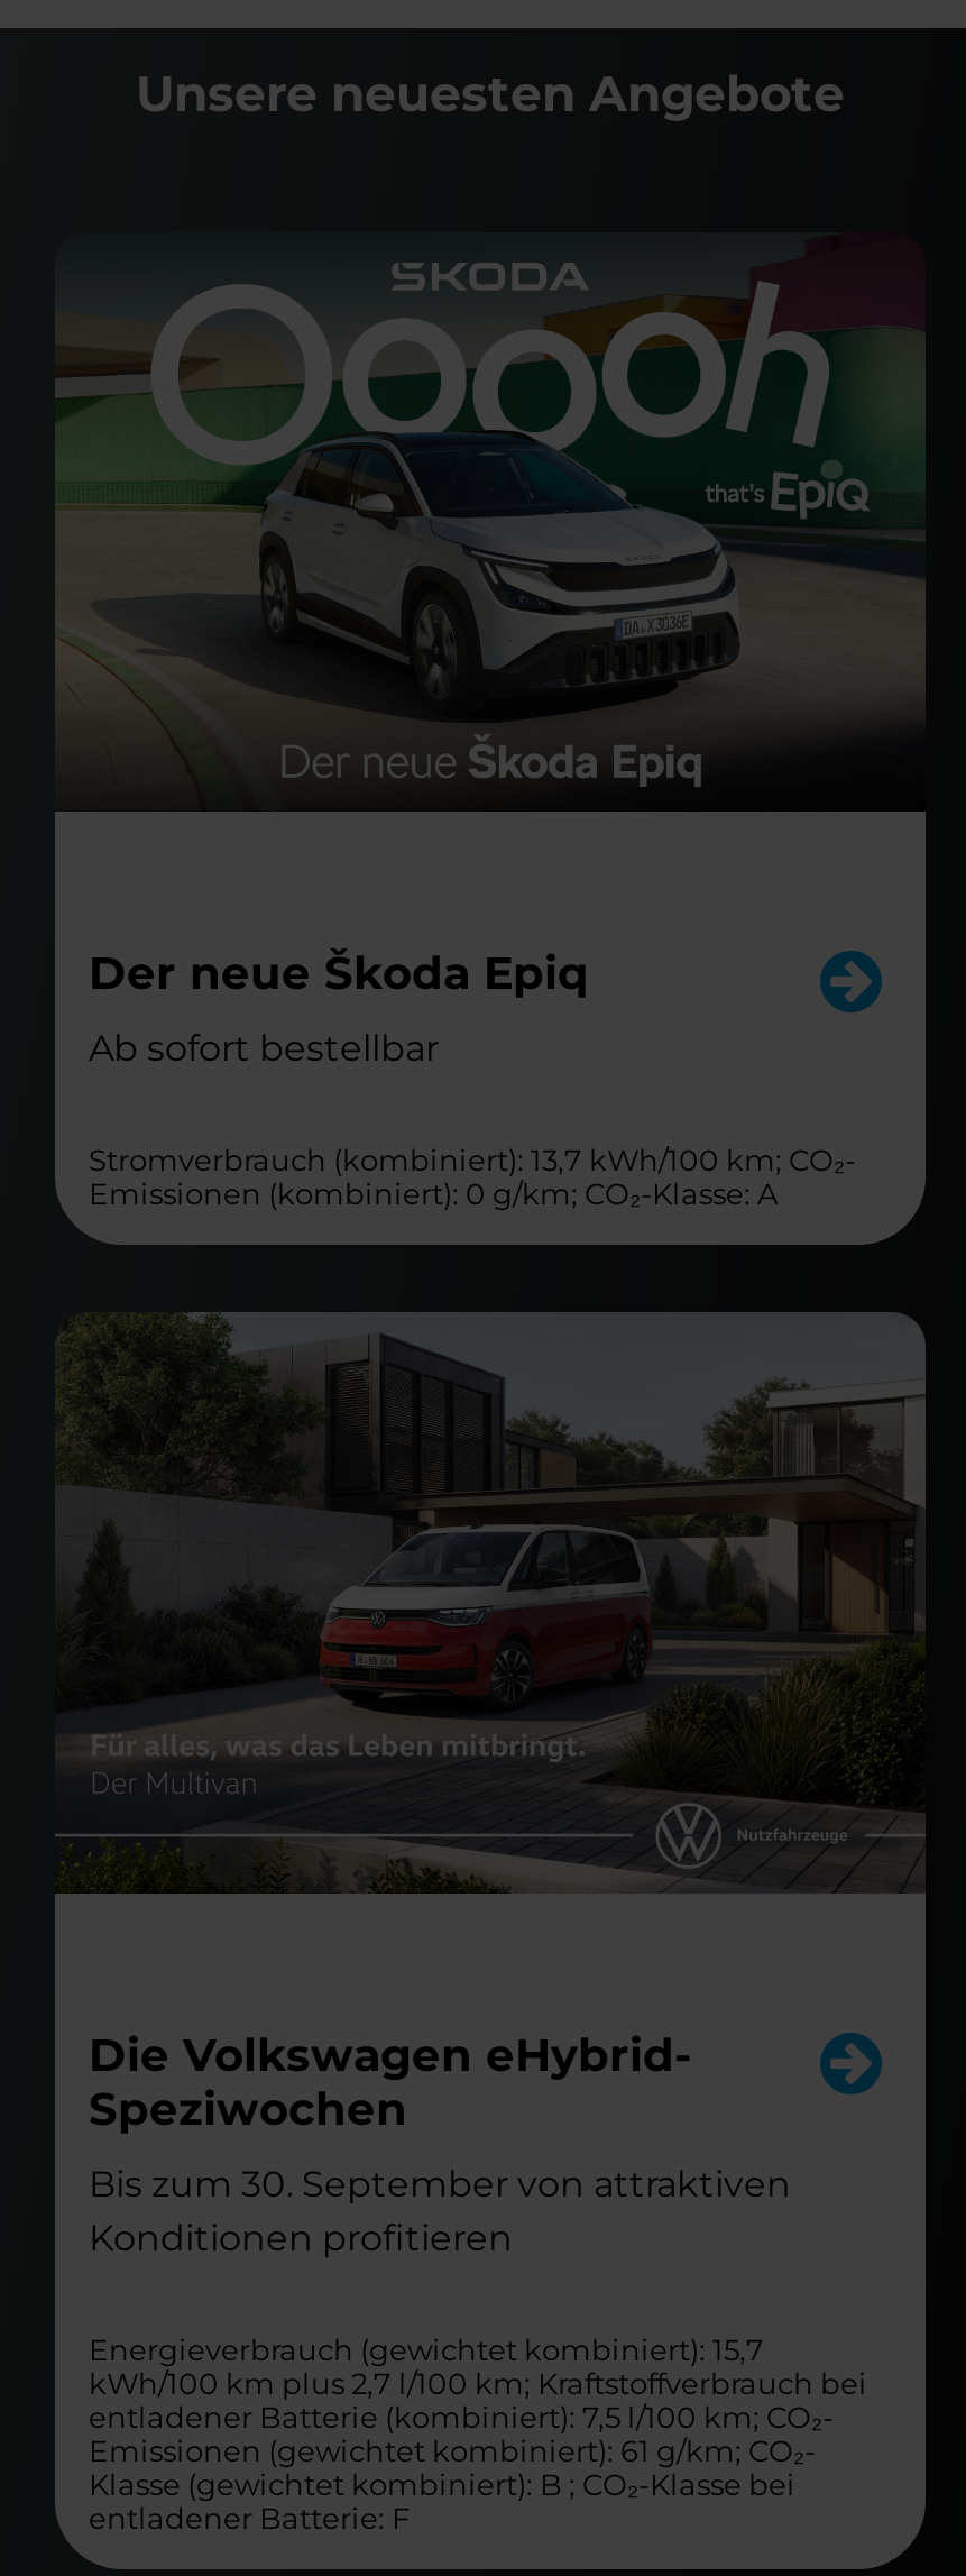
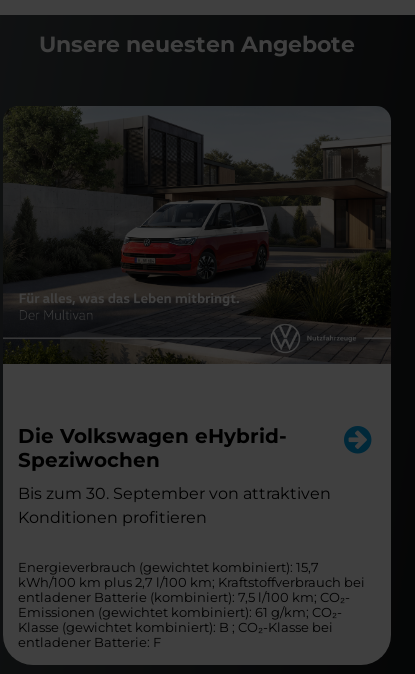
- [image]

- Der neue Škoda Epiq
- Ab sofort bestellbar
- Stromverbrauch (kombiniert): 13,7 kWh/100 km; CO₂-
- Emissionen (kombiniert): 0 g/km; CO₂-Klasse: A
